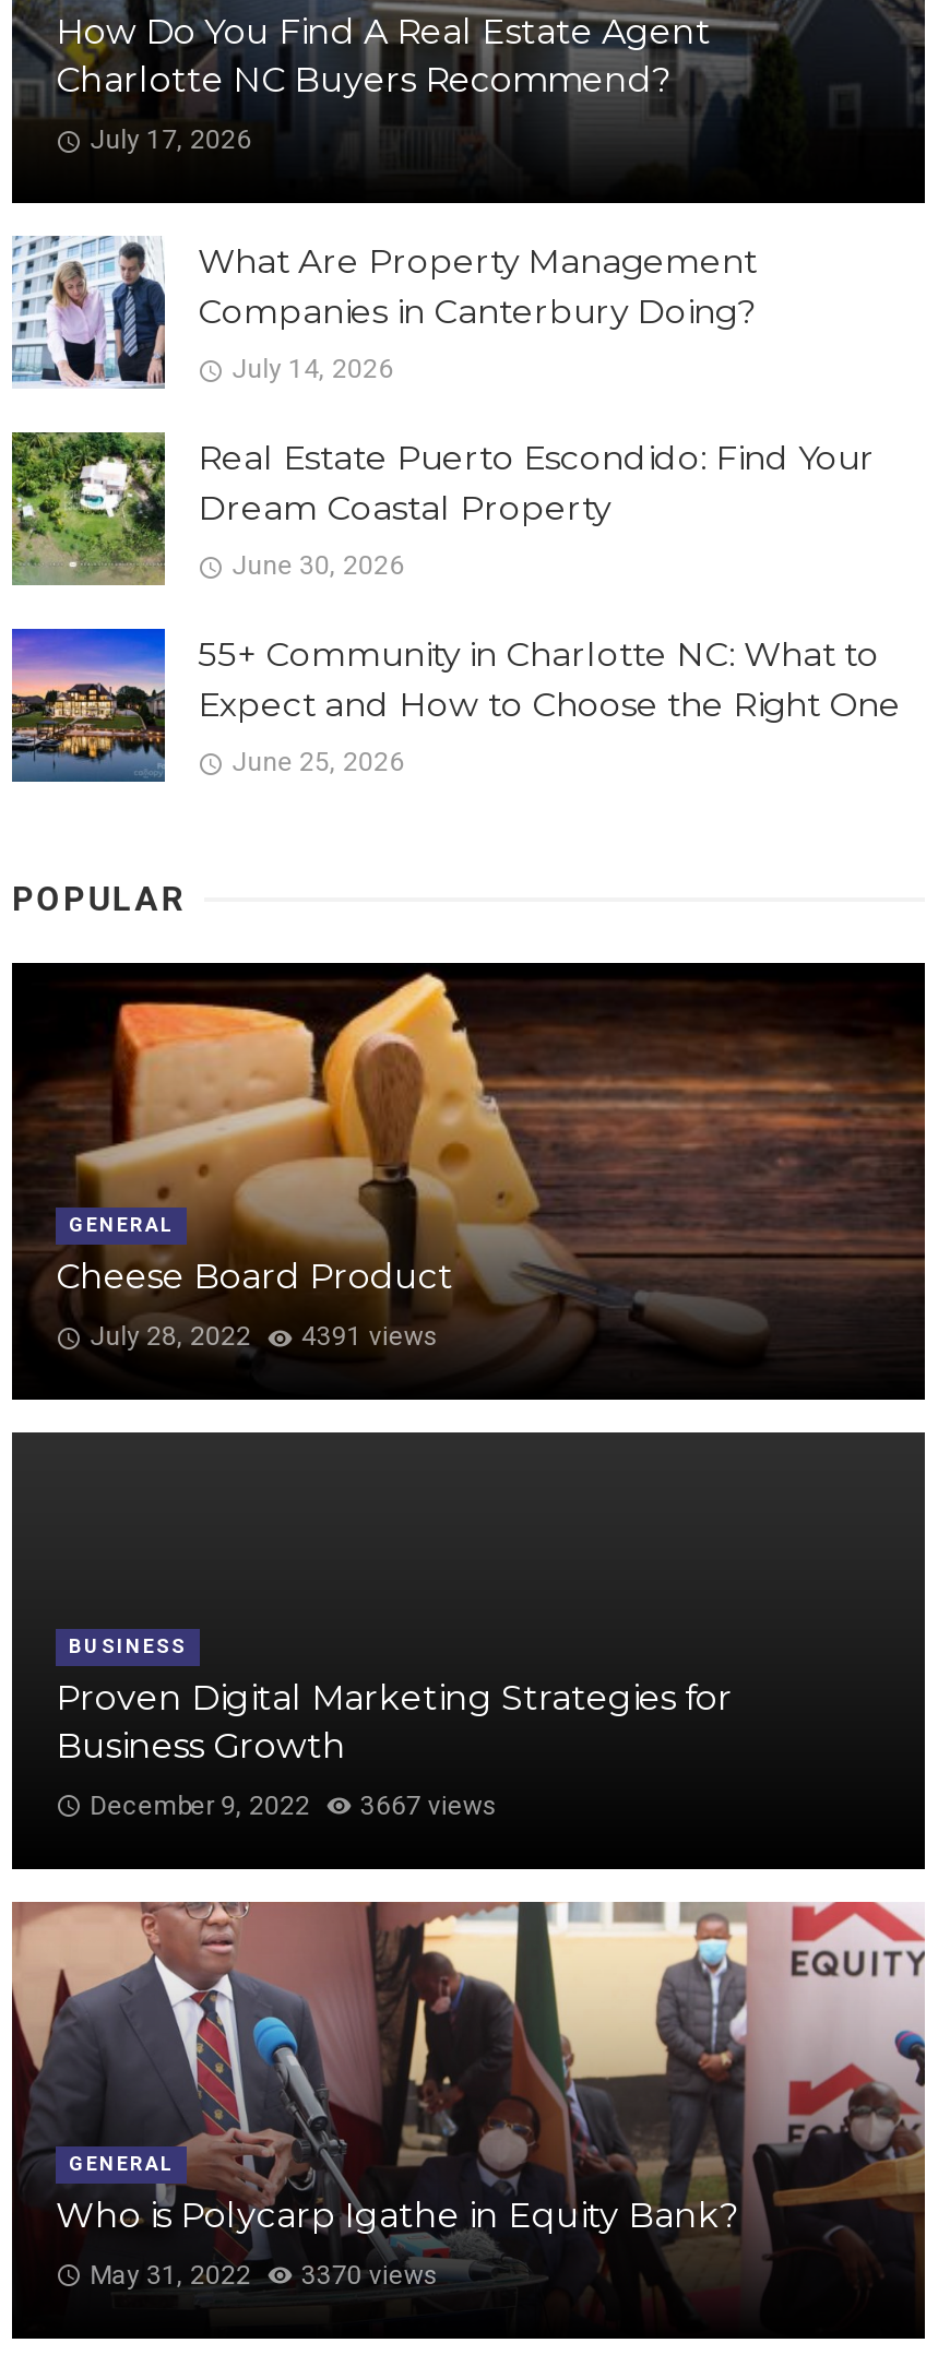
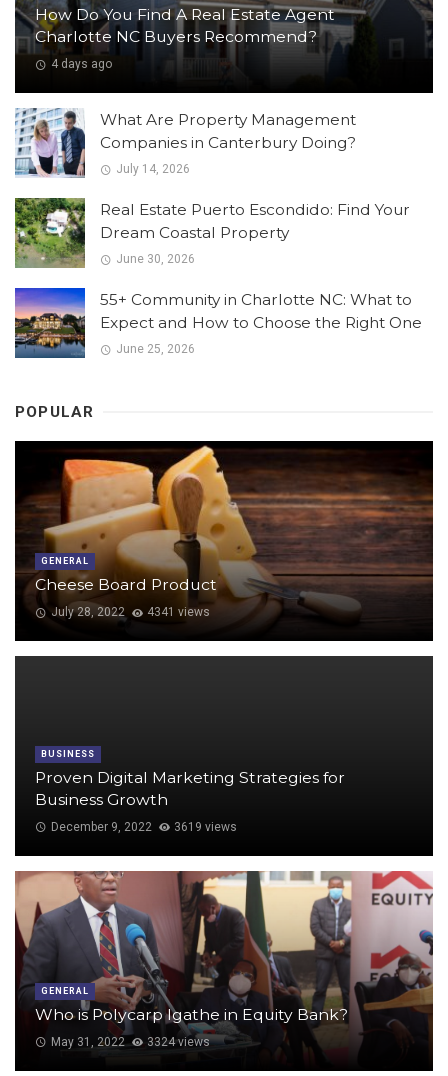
- July 17, 2026
+ 4 days ago

- July 28, 2022 4391 views
+ July 28, 2022 4341 views

- December 9, 2022 3667 views
+ December 9, 2022 3619 views

- May 31, 2022 3370 views
+ May 31, 2022 3324 views
